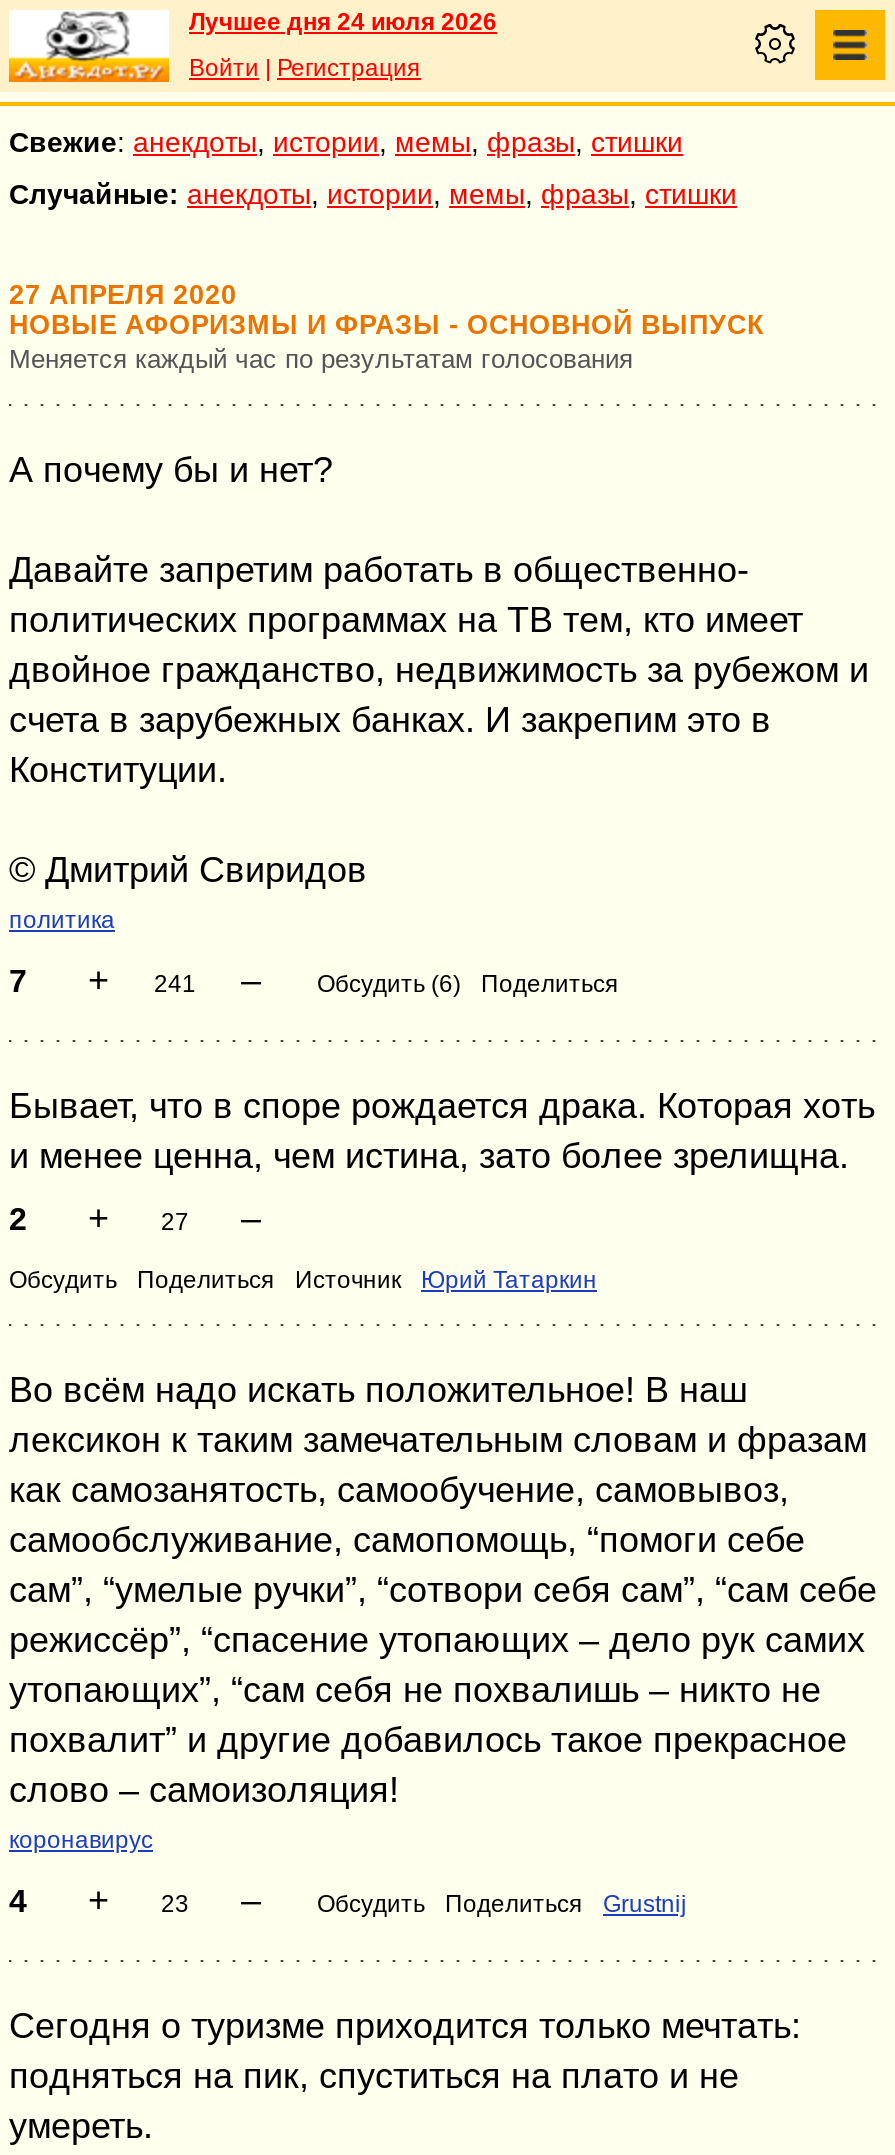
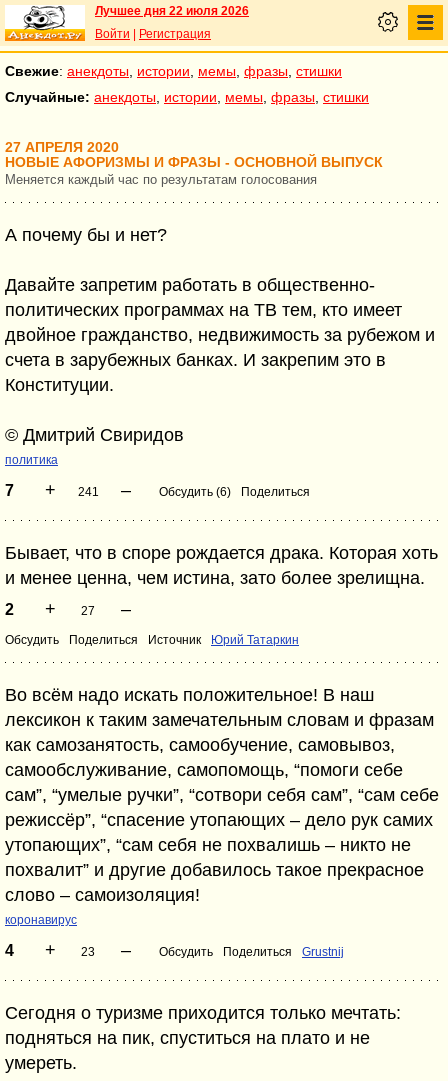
- Лучшее дня 24 июля 2026
+ Лучшее дня 22 июля 2026
